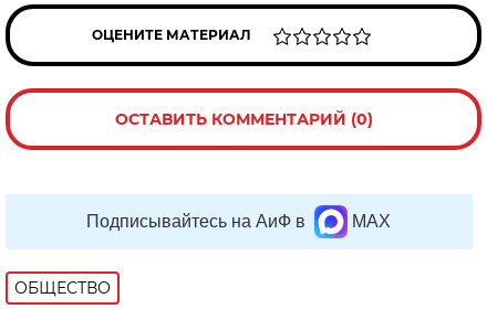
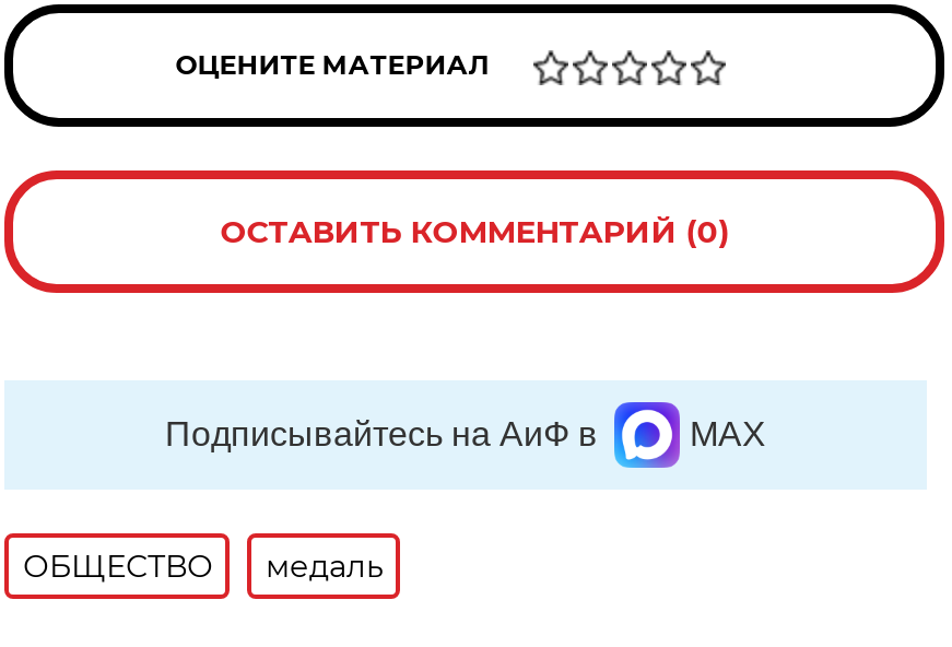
+ медаль
